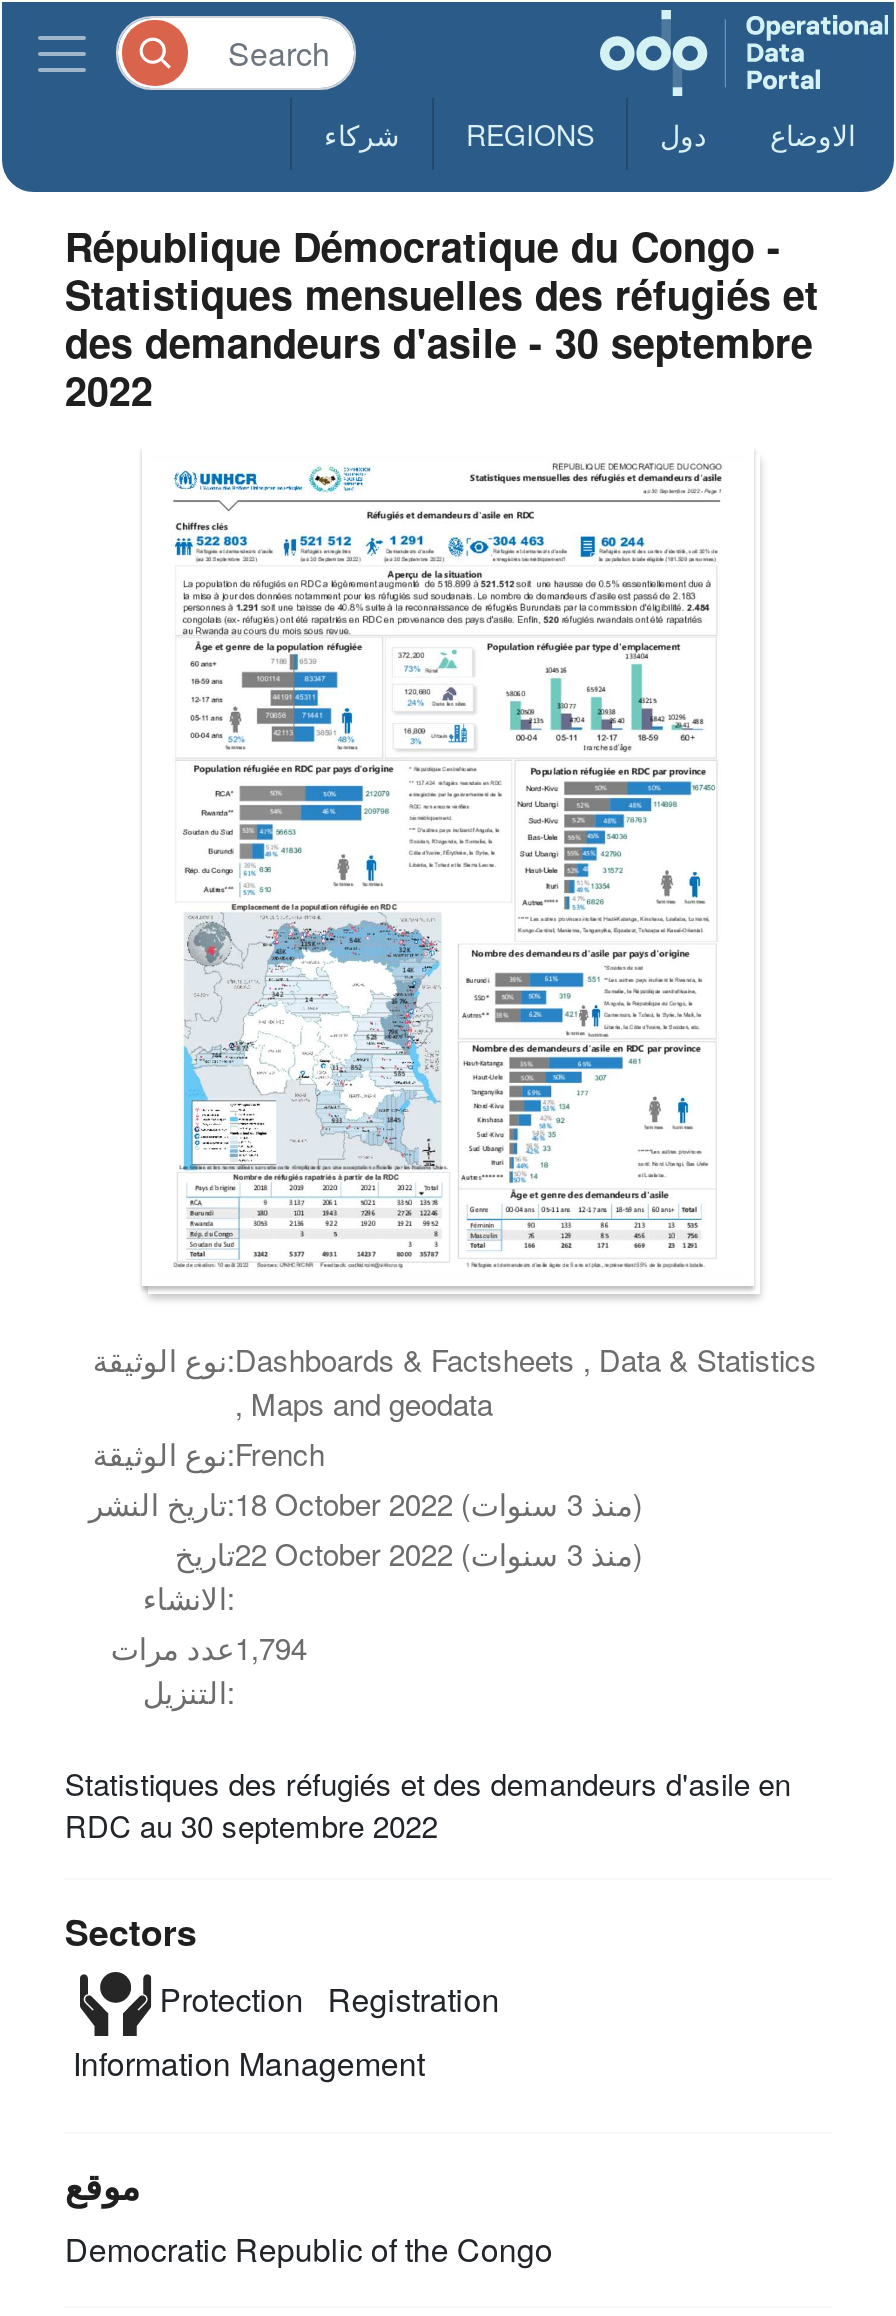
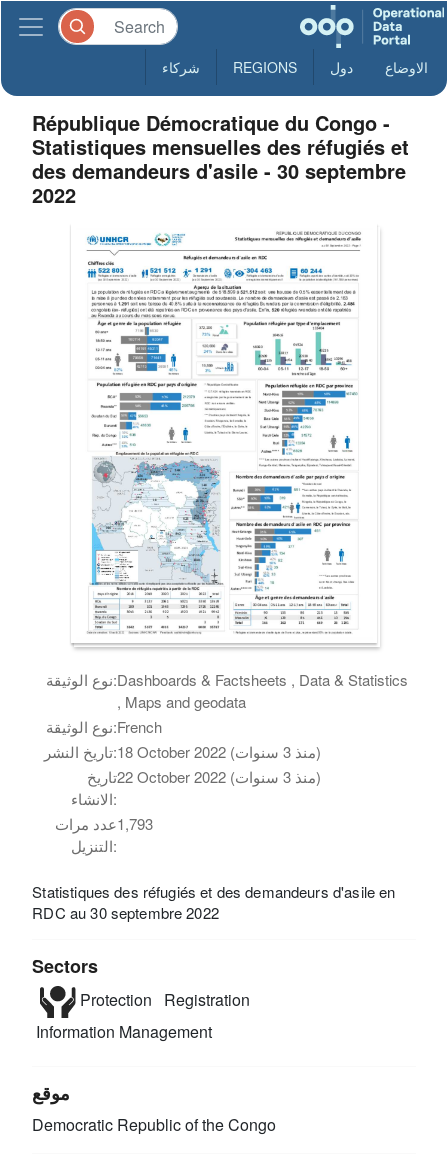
- 1,794 عدد مرات
+ 1,793 عدد مرات
